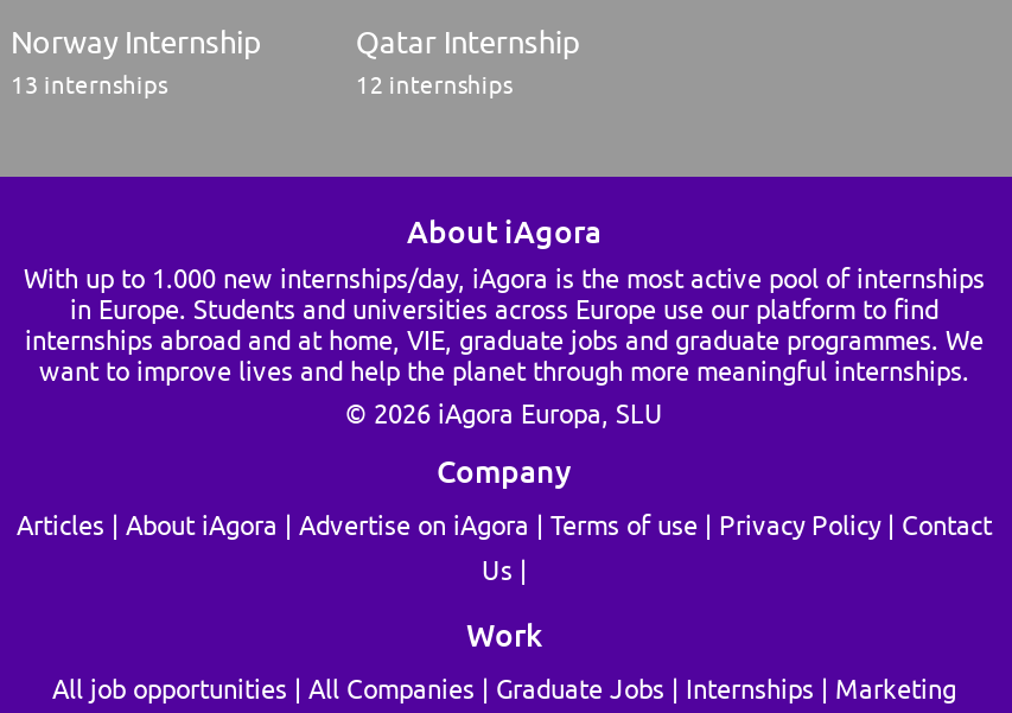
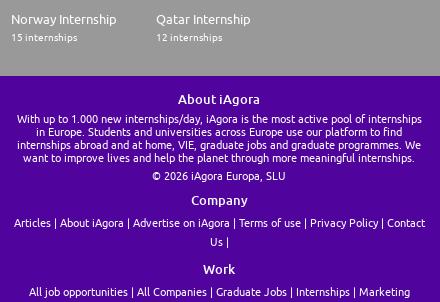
- 13 internships
+ 15 internships
